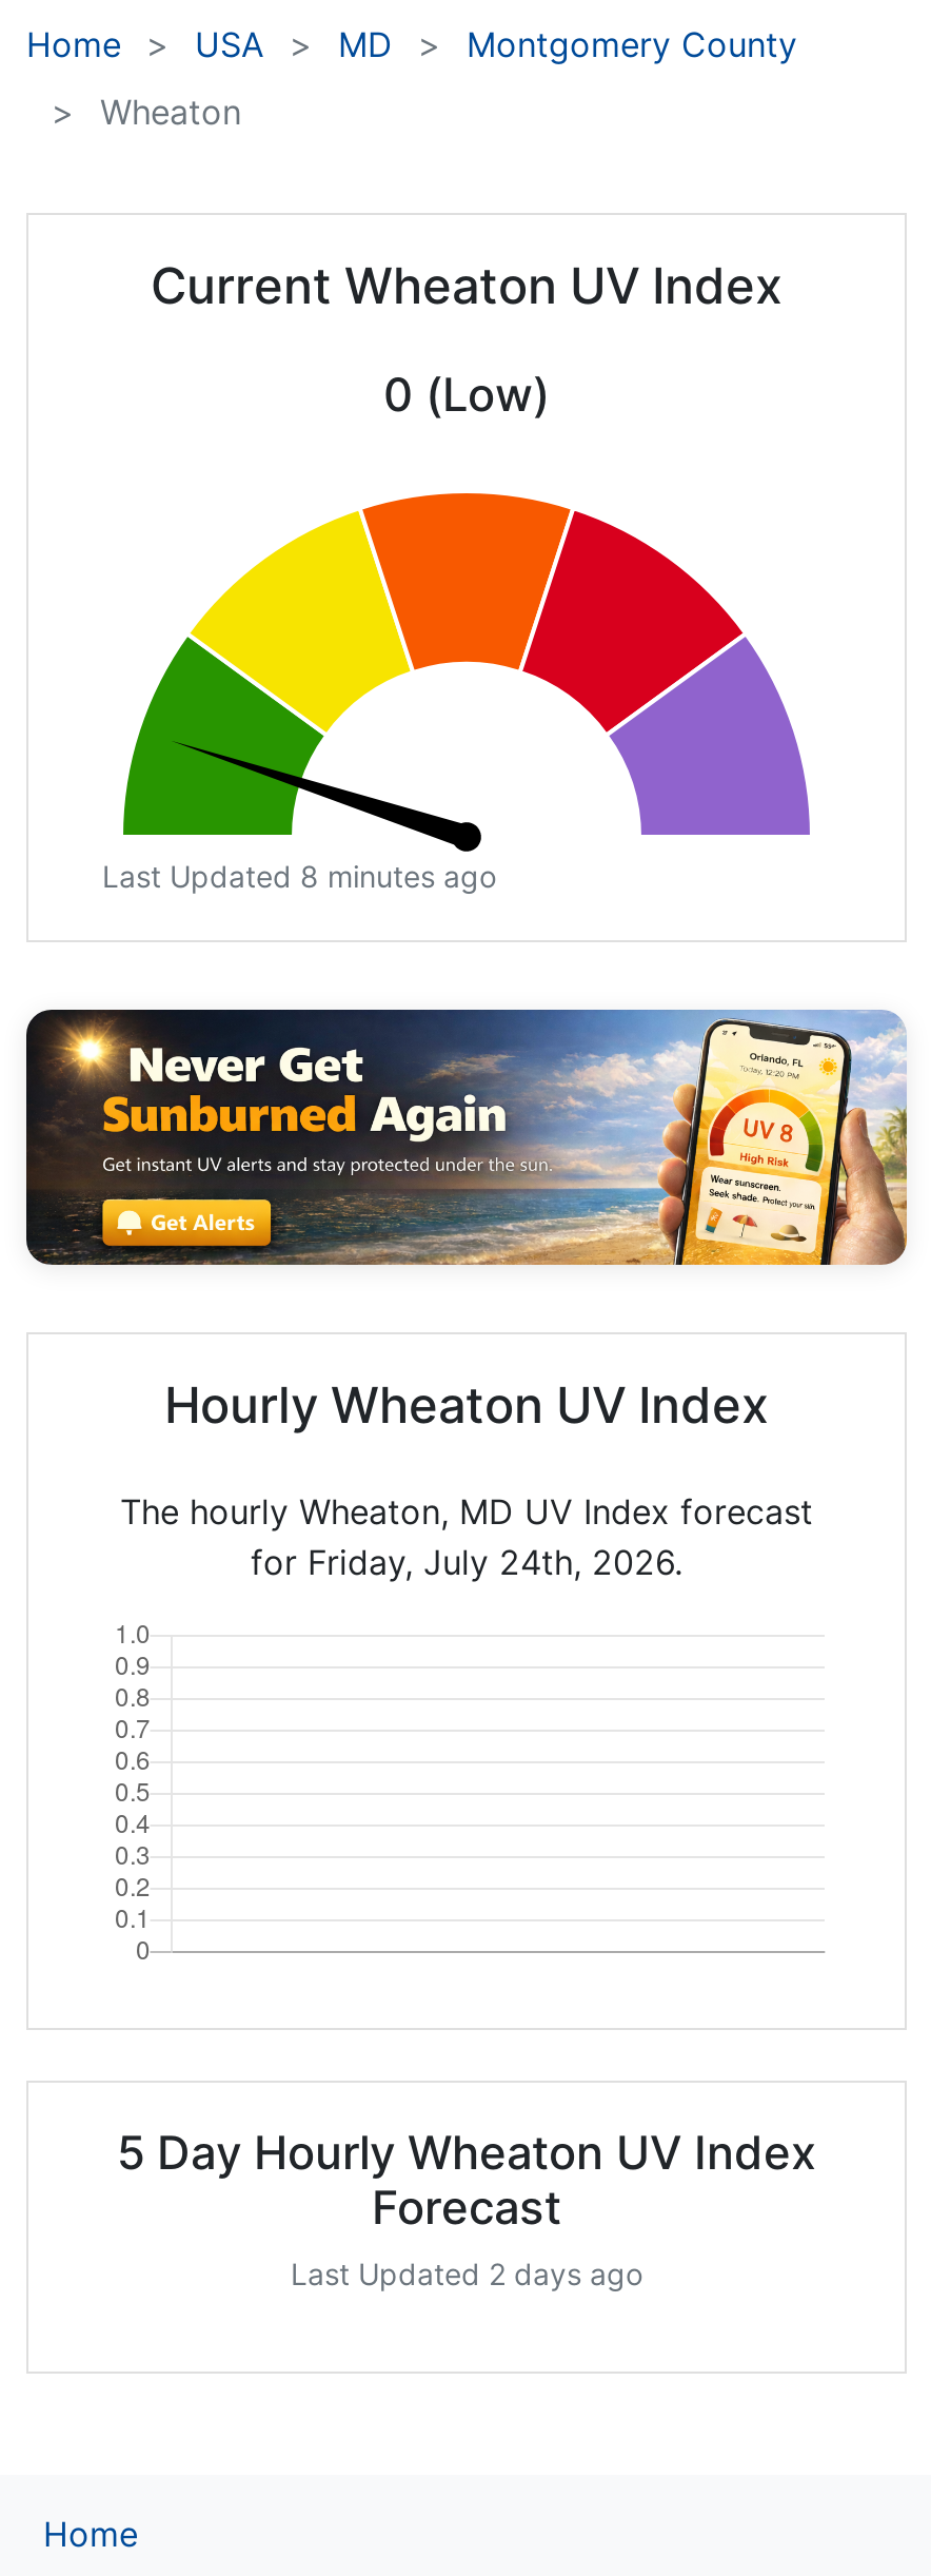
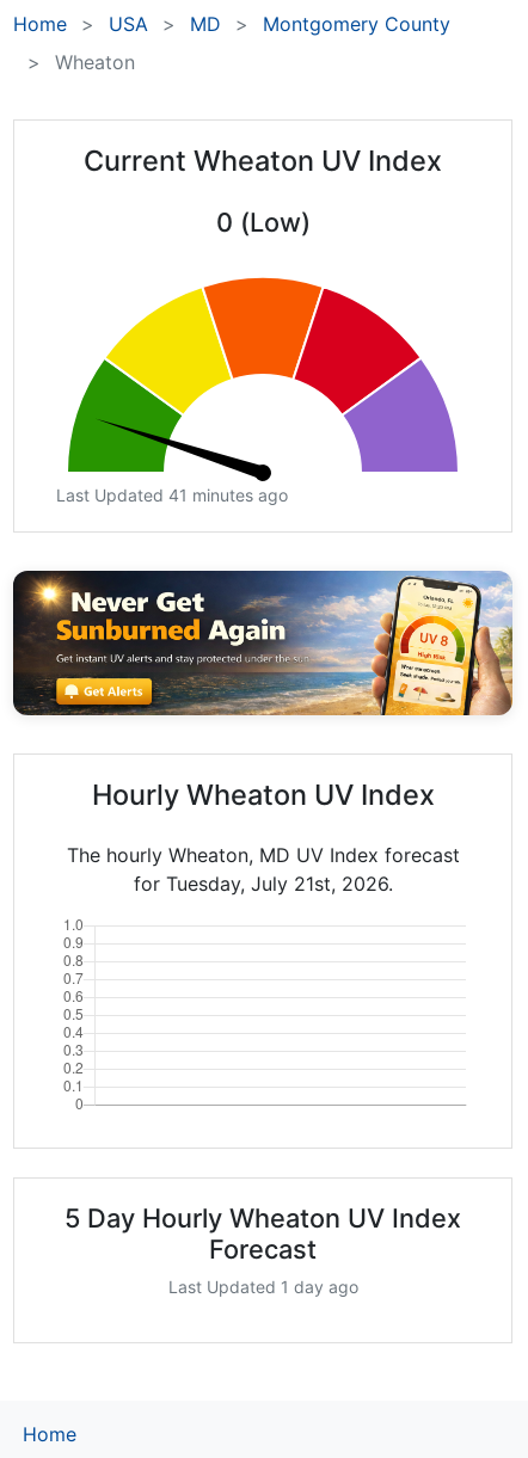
- Last Updated 8 minutes ago
+ Last Updated 41 minutes ago

- for Friday, July 24th, 2026.
+ for Tuesday, July 21st, 2026.

- Last Updated 2 days ago
+ Last Updated 1 day ago
